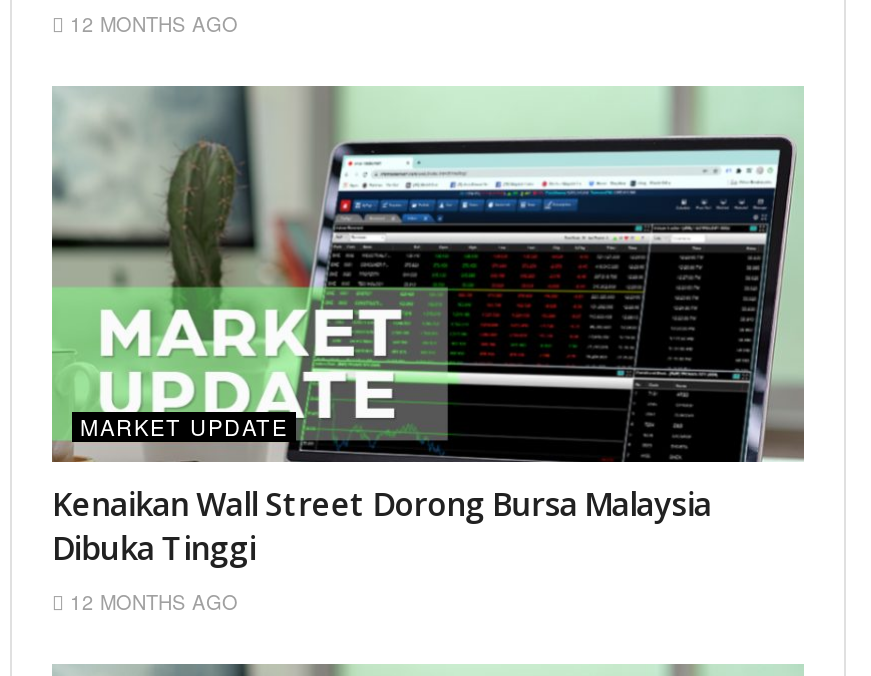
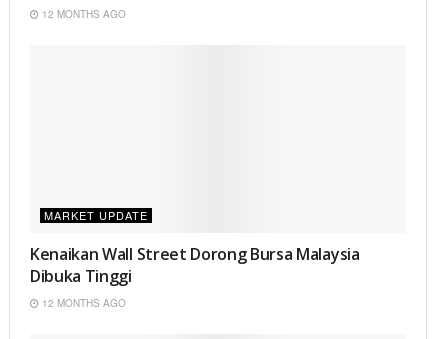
- [image]
